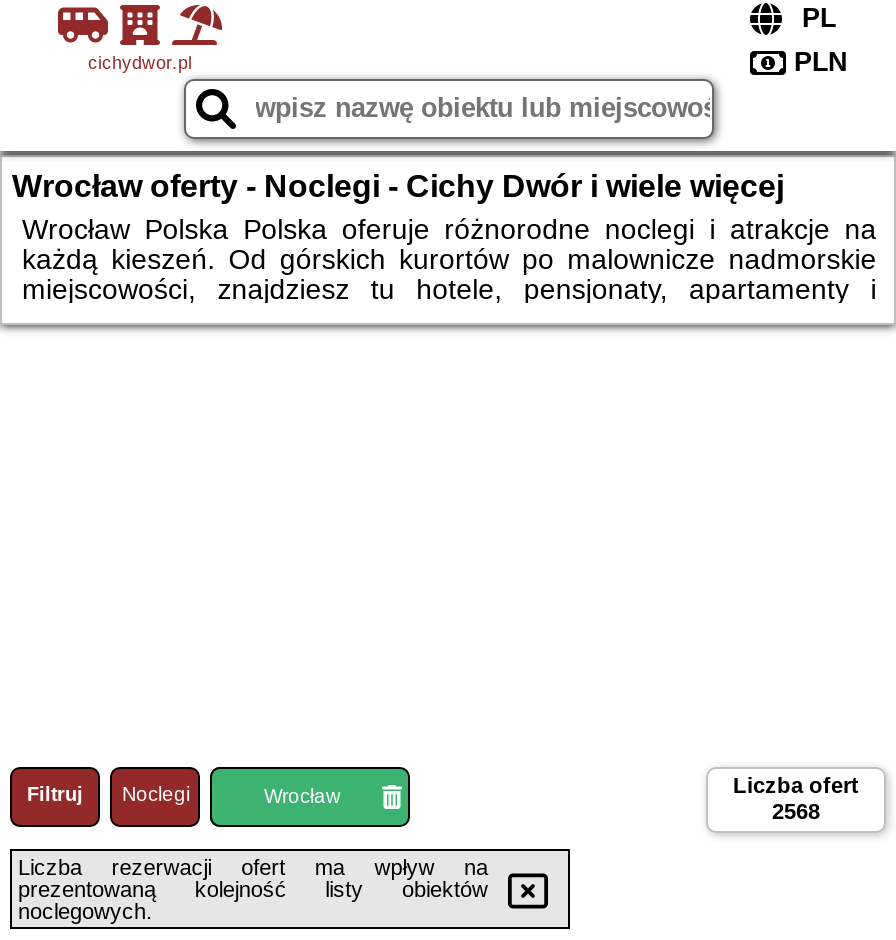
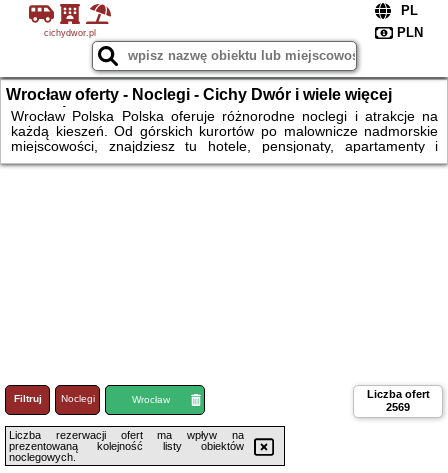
- 2568
+ 2569
